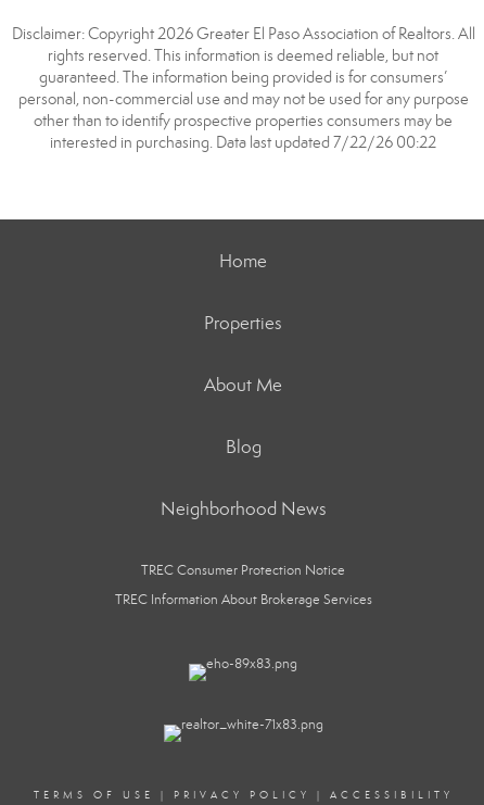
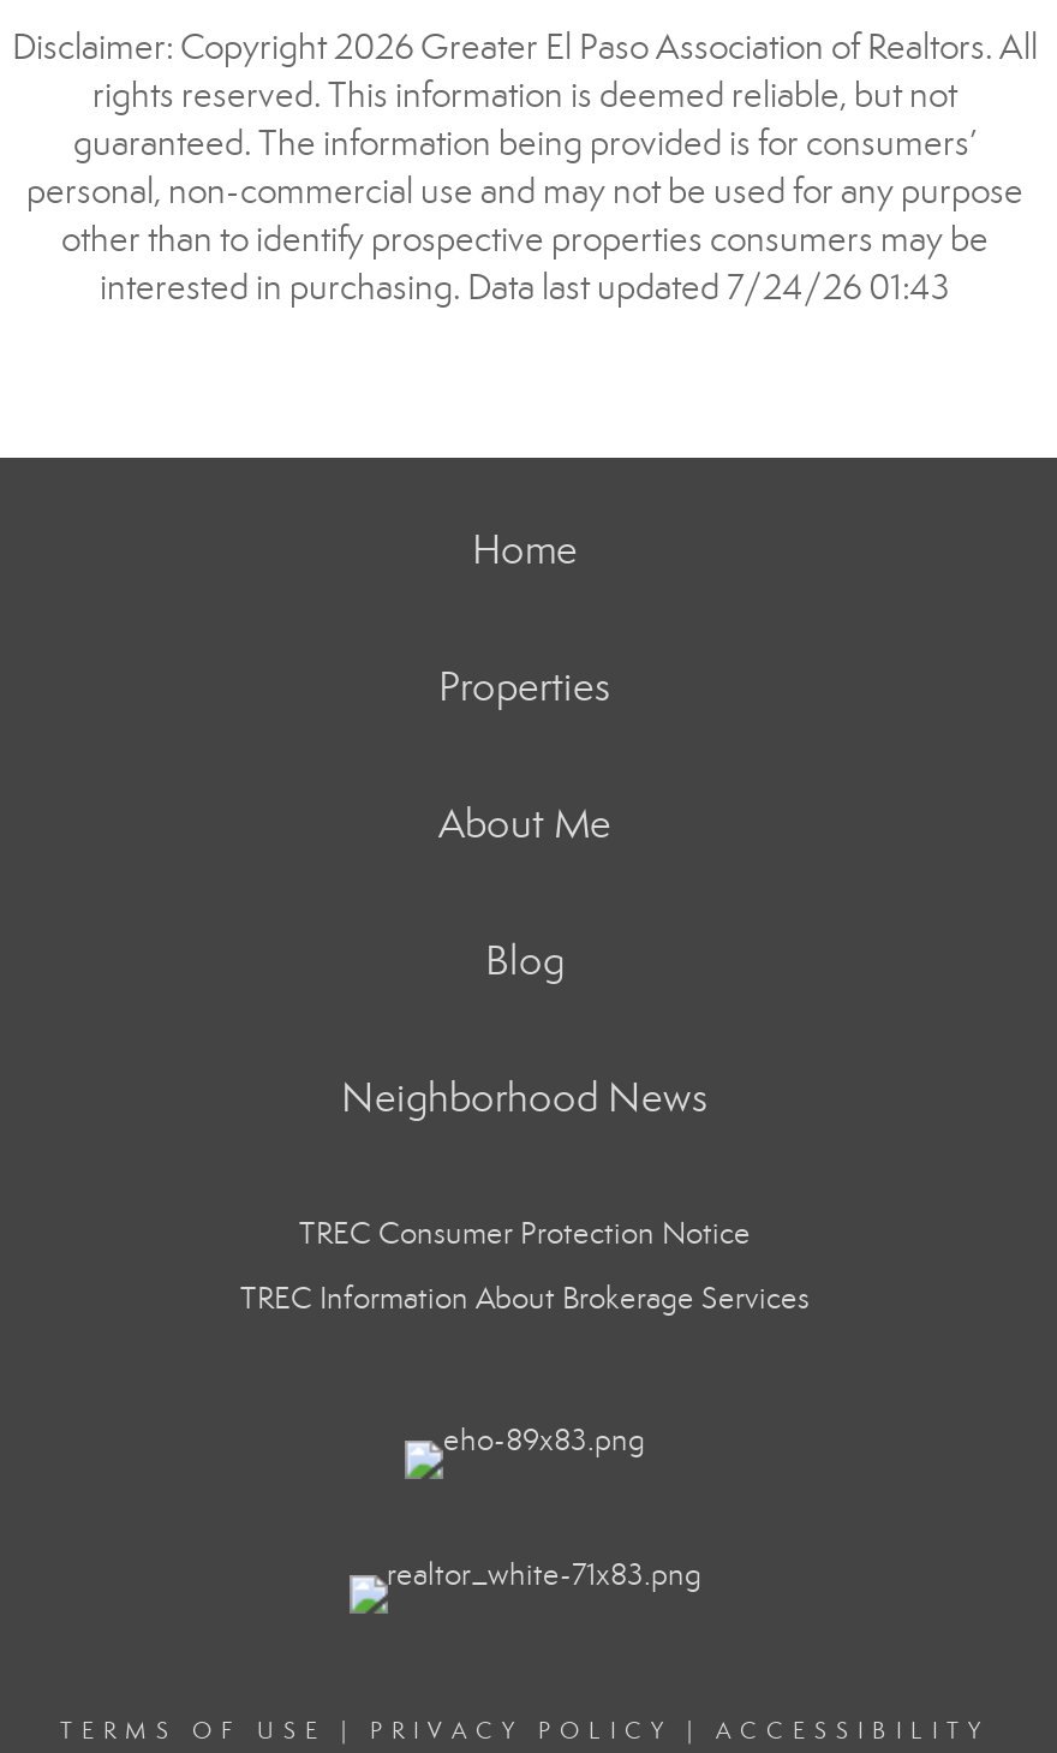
- interested in purchasing. Data last updated 7/22/26 00:22
+ interested in purchasing. Data last updated 7/24/26 01:43
